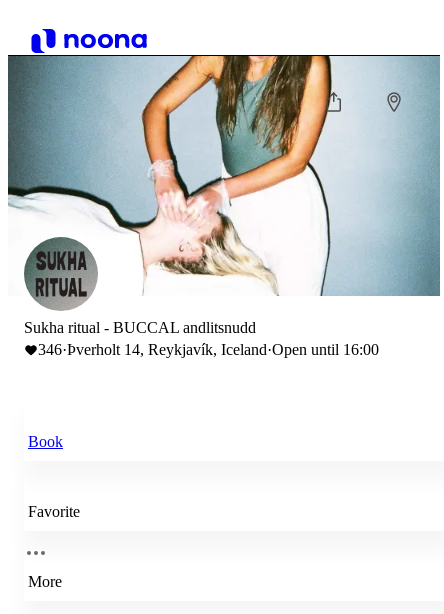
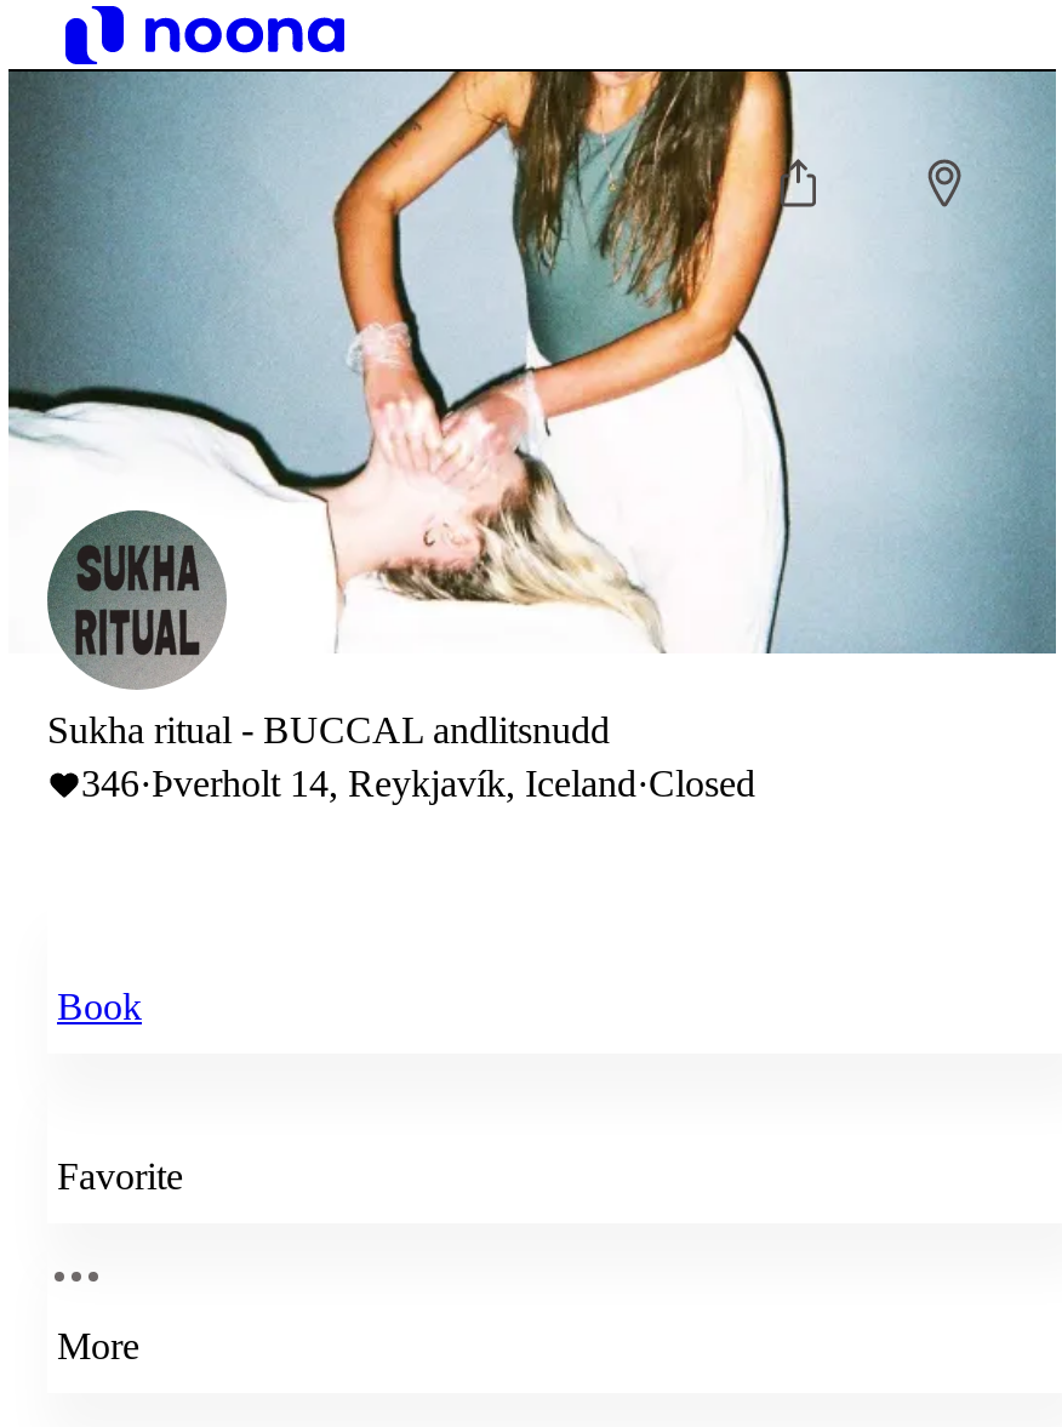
- 346·Þverholt 14, Reykjavík, Iceland·Open until 16:00
+ 346·Þverholt 14, Reykjavík, Iceland·Closed
